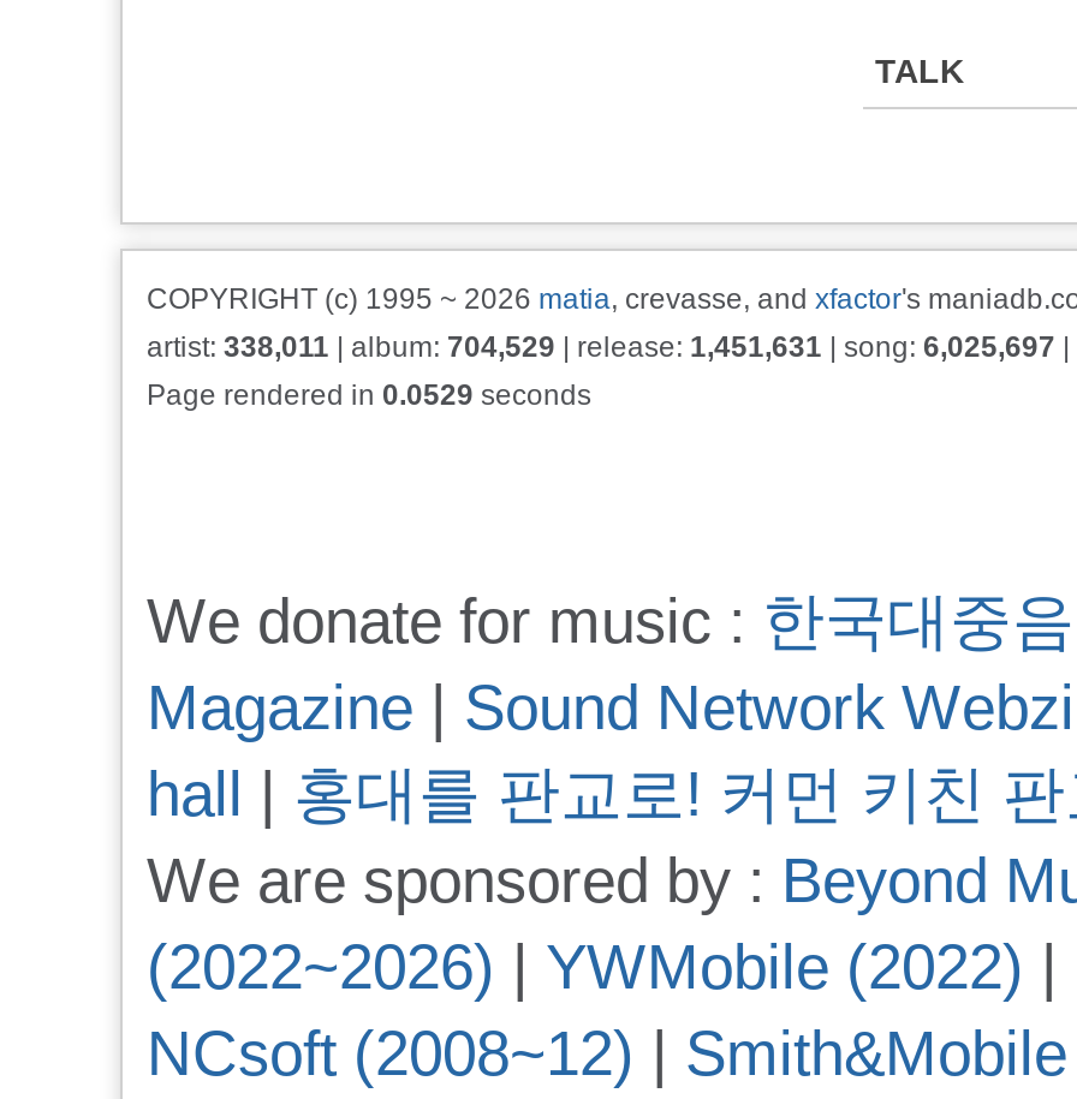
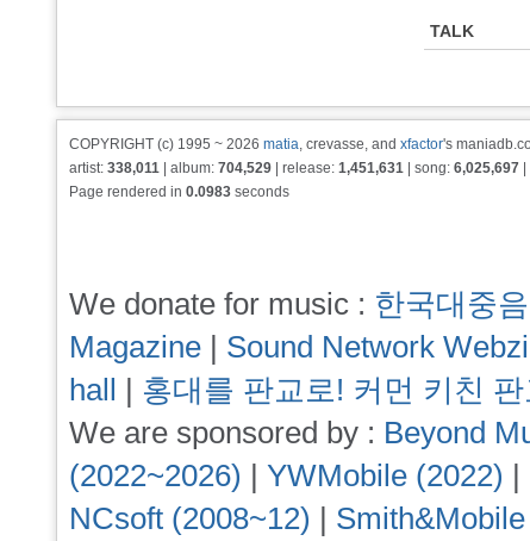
- Page rendered in 0.0529 seconds
+ Page rendered in 0.0983 seconds
